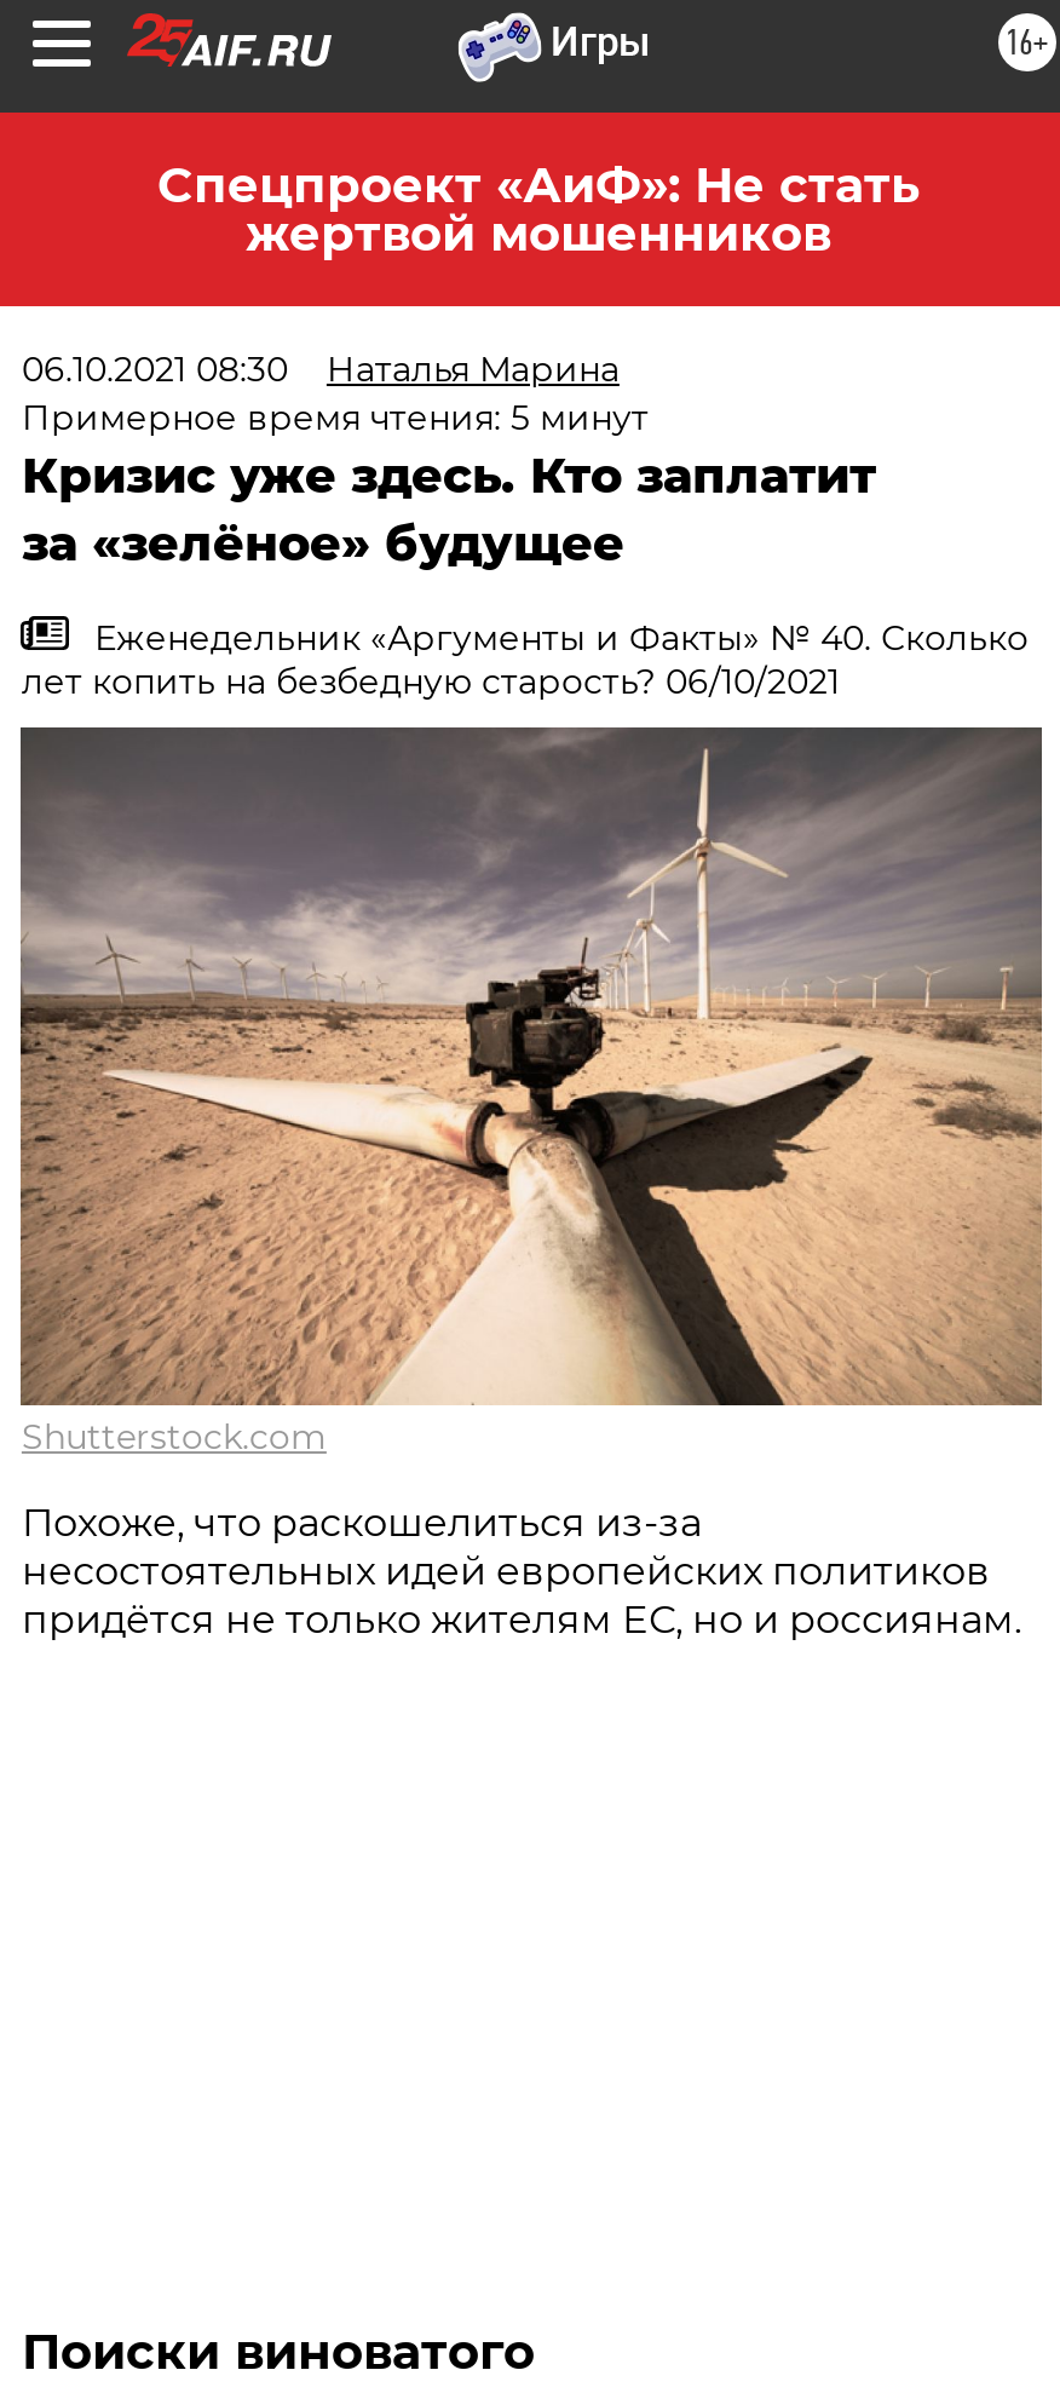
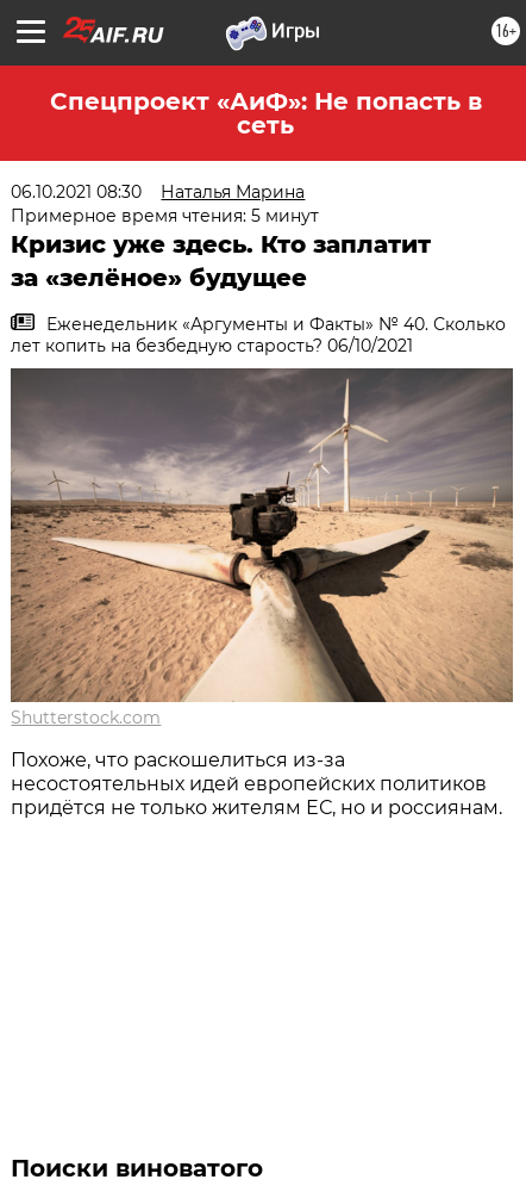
- Спецпроект «АиФ»: Не стать
- жертвой мошенников
+ Спецпроект «АиФ»: Не попасть в
+ сеть
